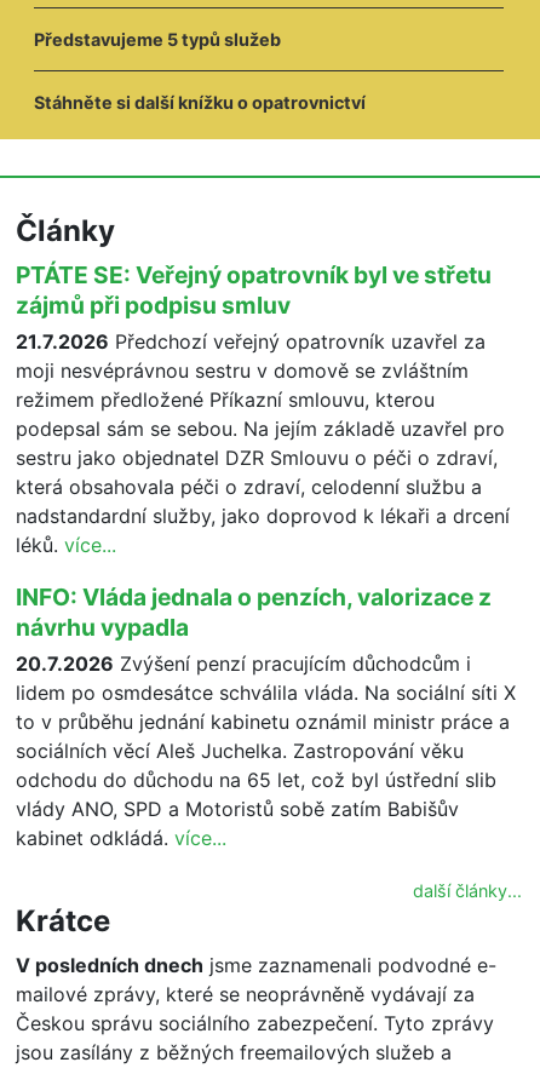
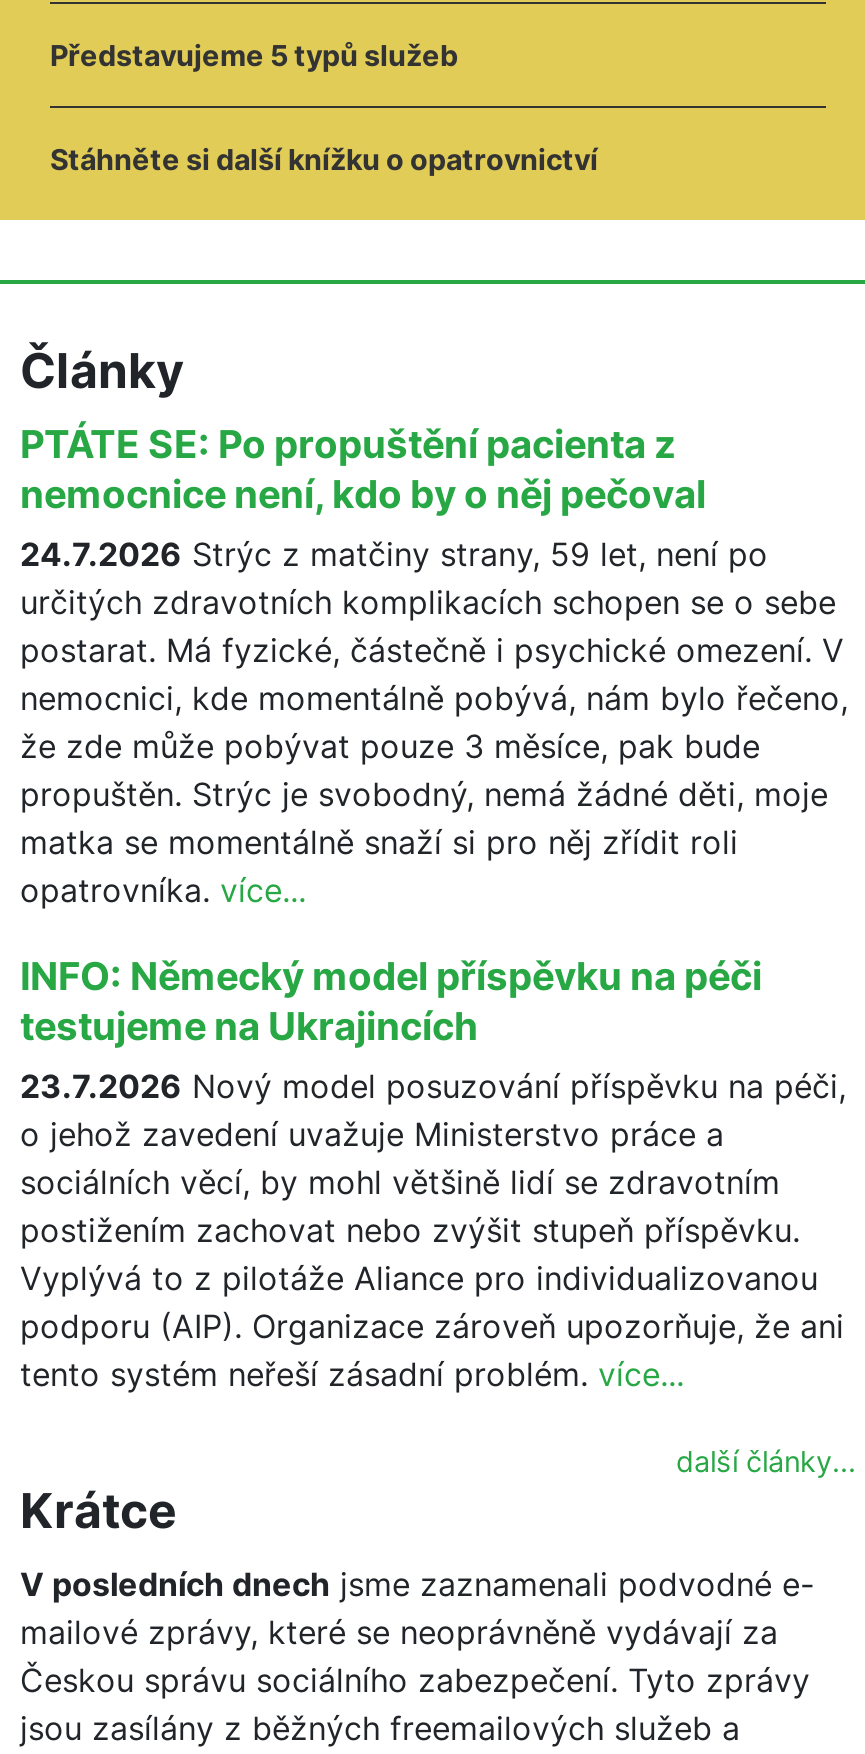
- PTÁTE SE: Veřejný opatrovník byl ve střetu
- zájmů při podpisu smluv
- 21.7.2026 Předchozí veřejný opatrovník uzavřel za
- moji nesvéprávnou sestru v domově se zvláštním
- režimem předložené Příkazní smlouvu, kterou
- podepsal sám se sebou. Na jejím základě uzavřel pro
- sestru jako objednatel DZR Smlouvu o péči o zdraví,
- která obsahovala péči o zdraví, celodenní službu a
- nadstandardní služby, jako doprovod k lékaři a drcení
- léků. více...
+ PTÁTE SE: Po propuštění pacienta z
+ nemocnice není, kdo by o něj pečoval
+ 24.7.2026 Strýc z matčiny strany, 59 let, není po
+ určitých zdravotních komplikacích schopen se o sebe
+ postarat. Má fyzické, částečně i psychické omezení. V
+ nemocnici, kde momentálně pobývá, nám bylo řečeno,
+ že zde může pobývat pouze 3 měsíce, pak bude
+ propuštěn. Strýc je svobodný, nemá žádné děti, moje
+ matka se momentálně snaží si pro něj zřídit roli
+ opatrovníka. více...

- INFO: Vláda jednala o penzích, valorizace z
- návrhu vypadla
- 20.7.2026 Zvýšení penzí pracujícím důchodcům i
- lidem po osmdesátce schválila vláda. Na sociální síti X
- to v průběhu jednání kabinetu oznámil ministr práce a
- sociálních věcí Aleš Juchelka. Zastropování věku
- odchodu do důchodu na 65 let, což byl ústřední slib
- vlády ANO, SPD a Motoristů sobě zatím Babišův
- kabinet odkládá. více...
+ INFO: Německý model příspěvku na péči
+ testujeme na Ukrajincích
+ 23.7.2026 Nový model posuzování příspěvku na péči,
+ o jehož zavedení uvažuje Ministerstvo práce a
+ sociálních věcí, by mohl většině lidí se zdravotním
+ postižením zachovat nebo zvýšit stupeň příspěvku.
+ Vyplývá to z pilotáže Aliance pro individualizovanou
+ podporu (AIP). Organizace zároveň upozorňuje, že ani
+ tento systém neřeší zásadní problém. více...
